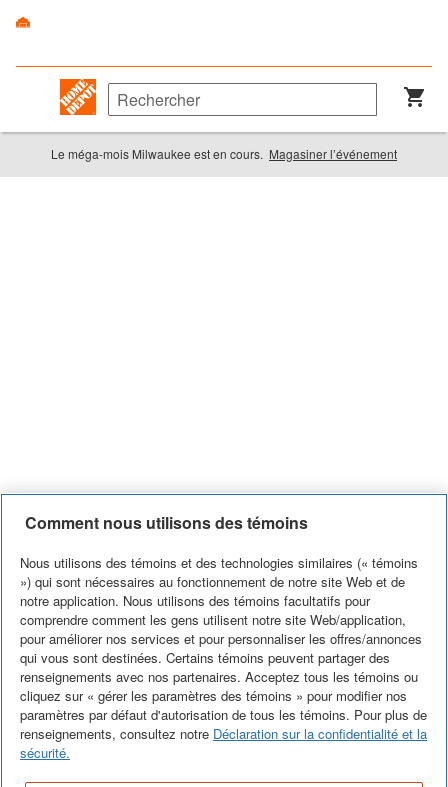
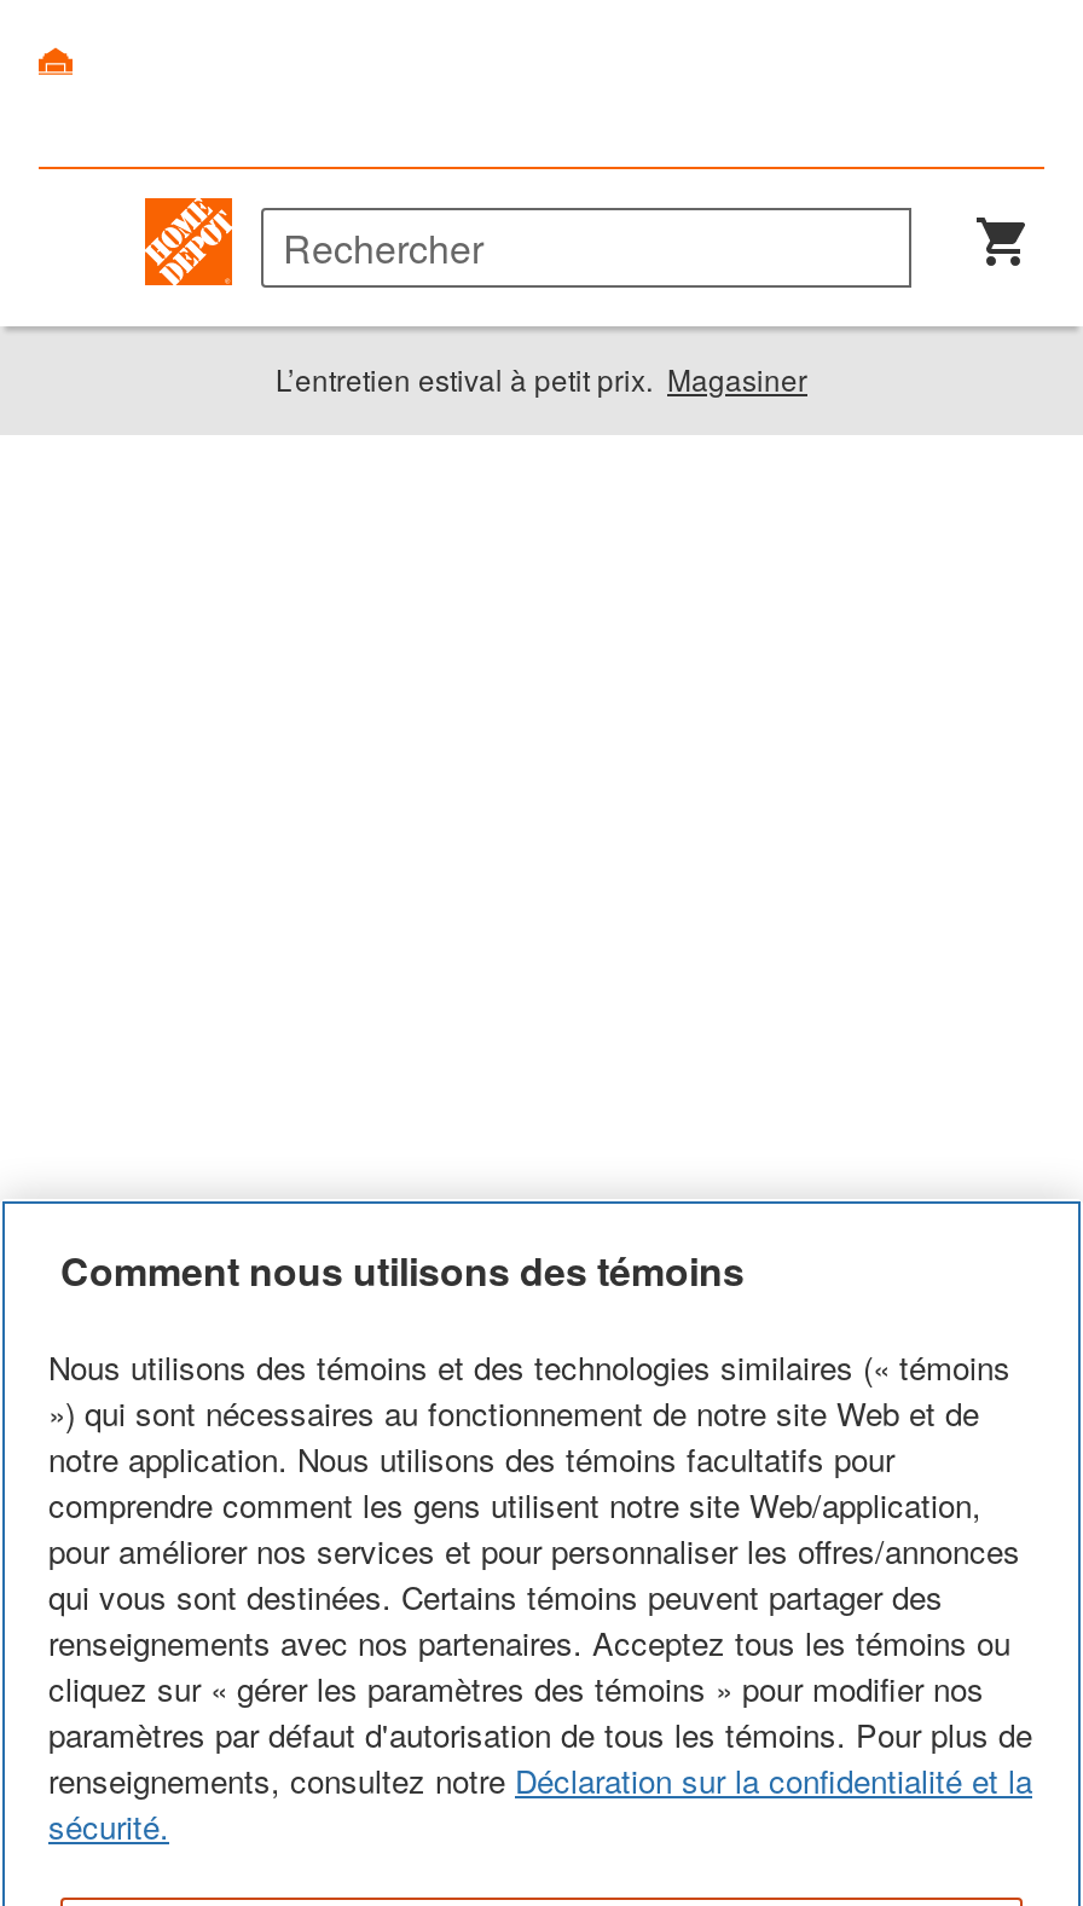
- Le méga-mois Milwaukee est en cours. Magasiner l’événement
+ L’entretien estival à petit prix. Magasiner
